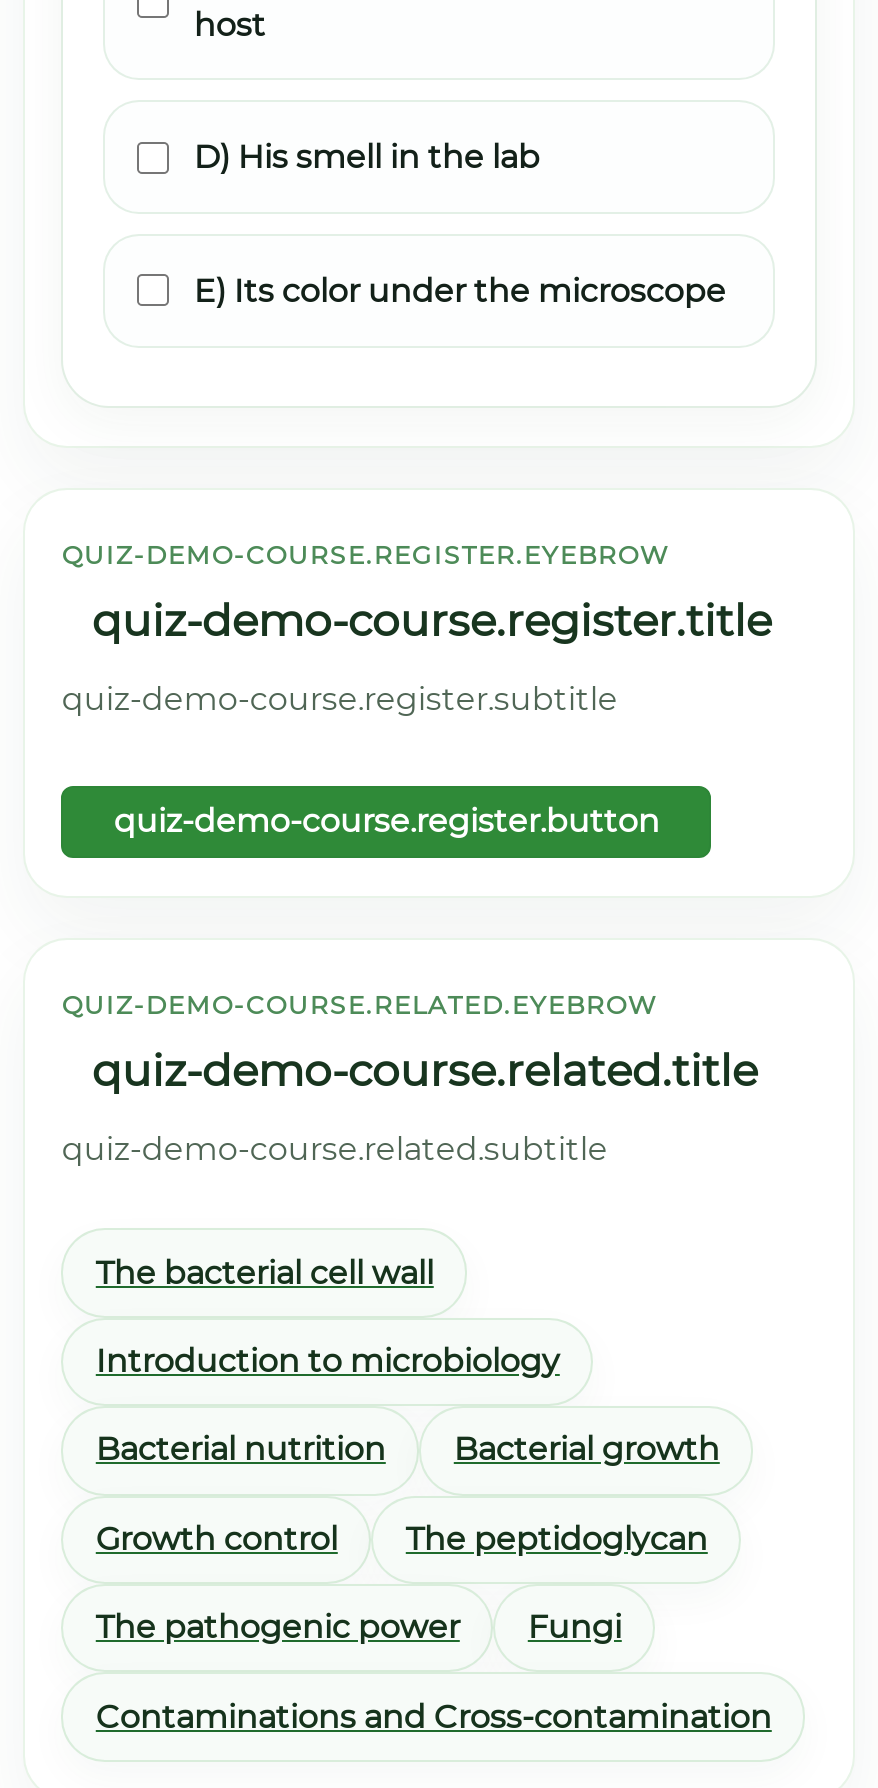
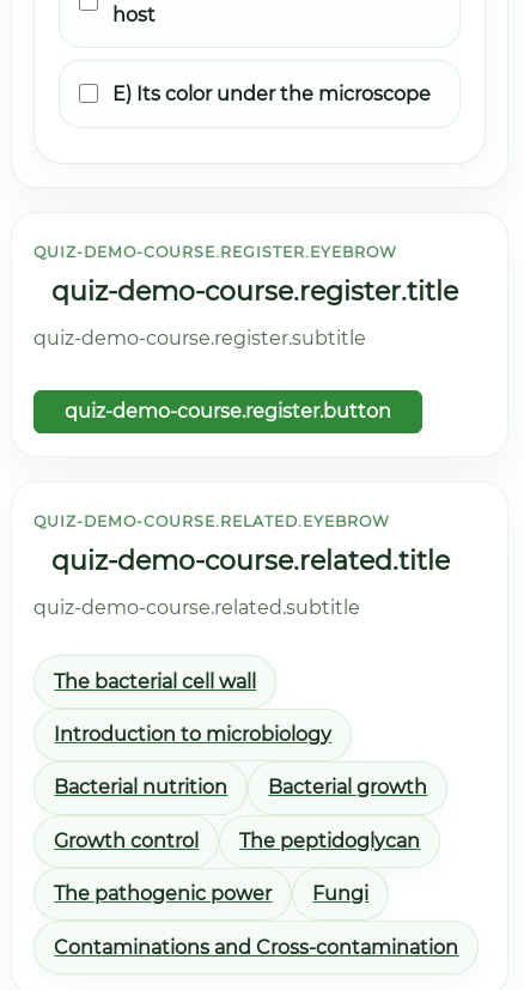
- D) His smell in the lab
